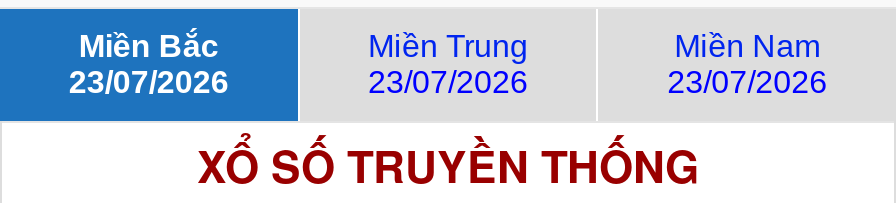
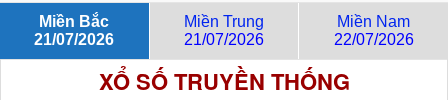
- 23/07/2026
+ 21/07/2026

- 23/07/2026
+ 21/07/2026

- 23/07/2026
+ 22/07/2026
